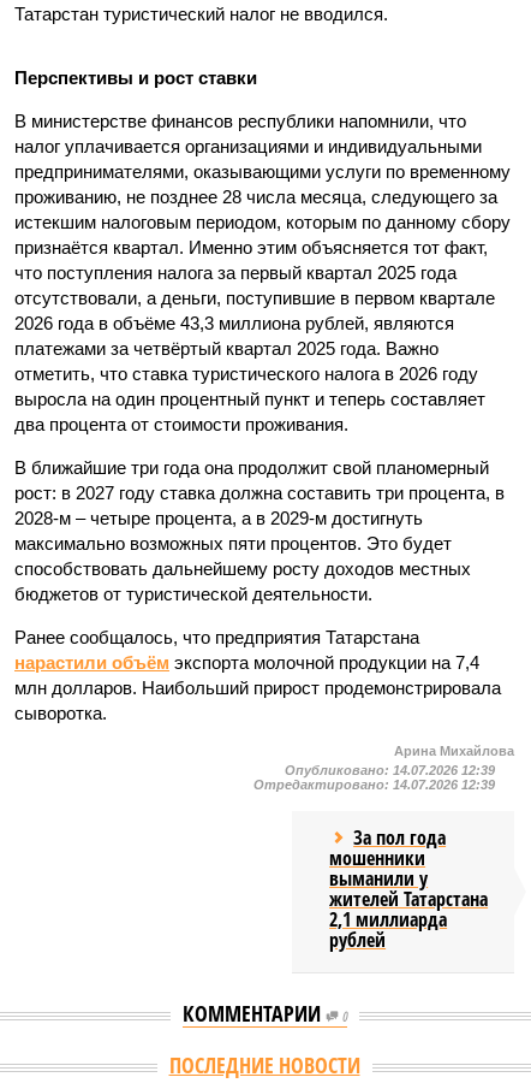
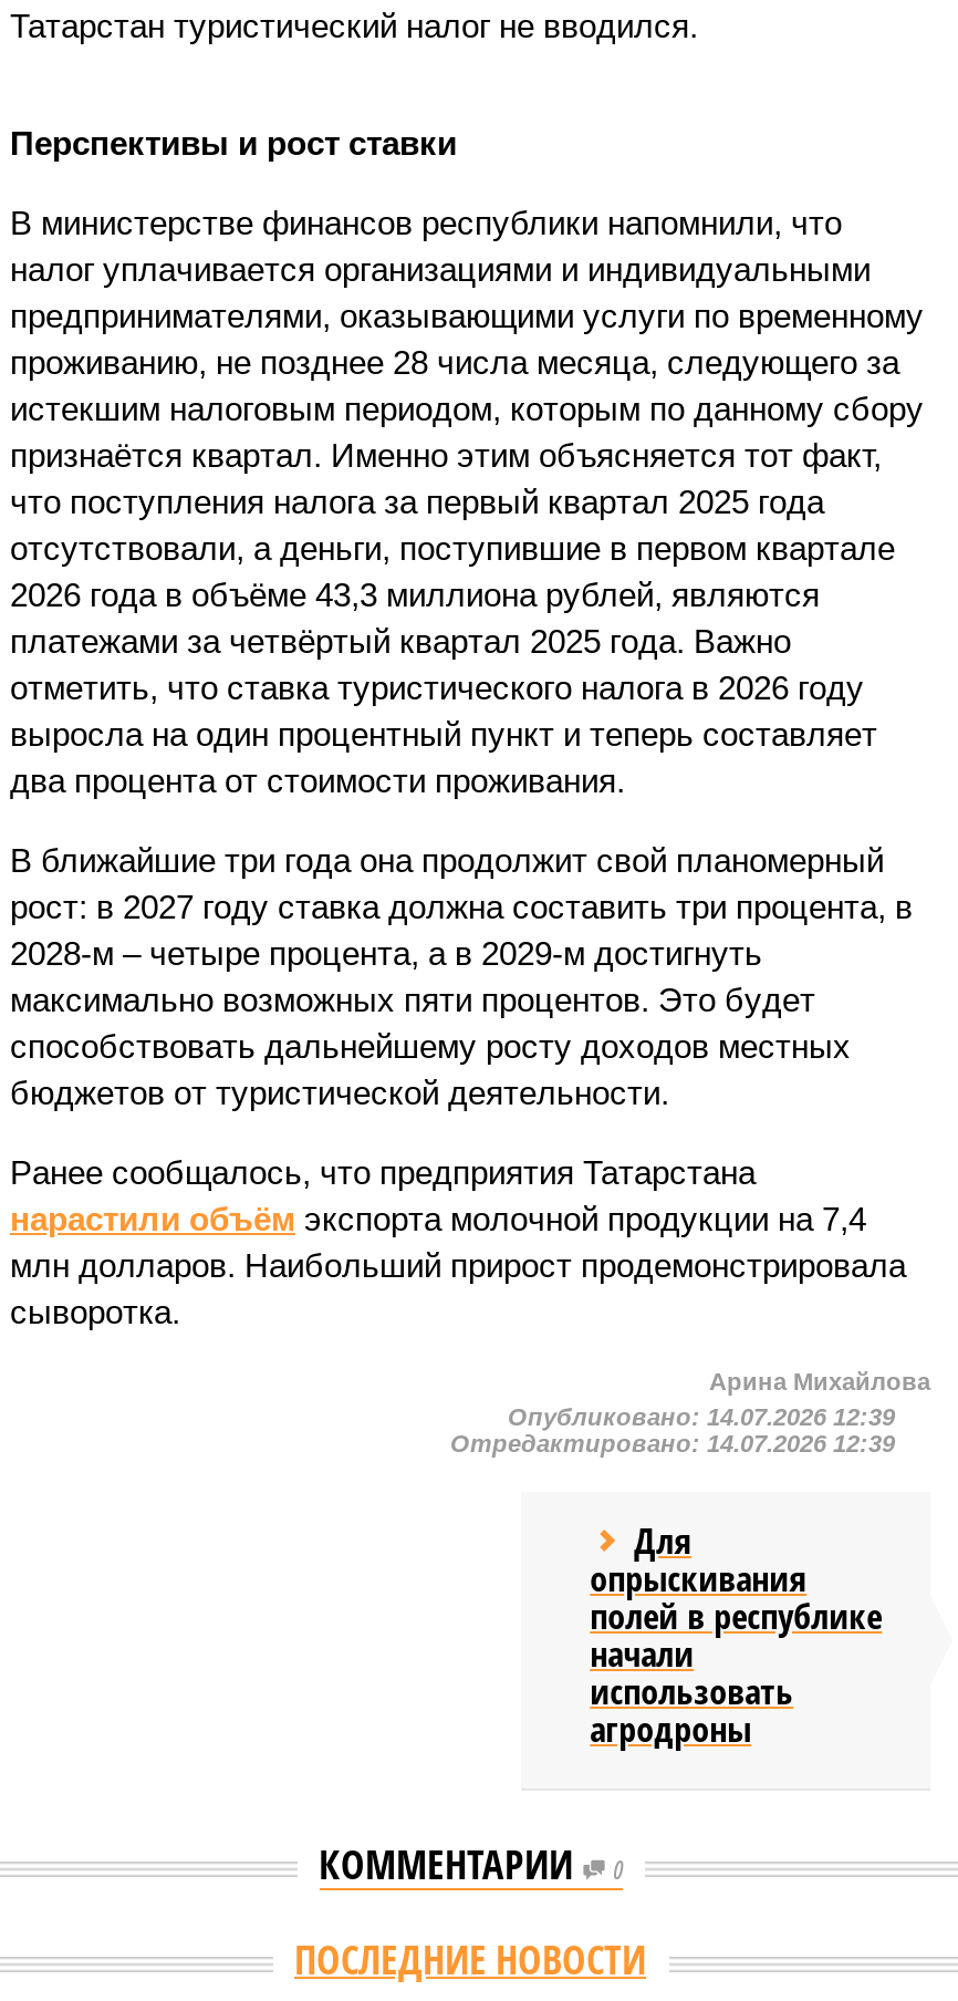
- За пол года
- мошенники
- выманили у
- жителей Татарстана
- 2,1 миллиарда
- рублей
+ Для
+ опрыскивания
+ полей в республике
+ начали
+ использовать
+ агродроны
